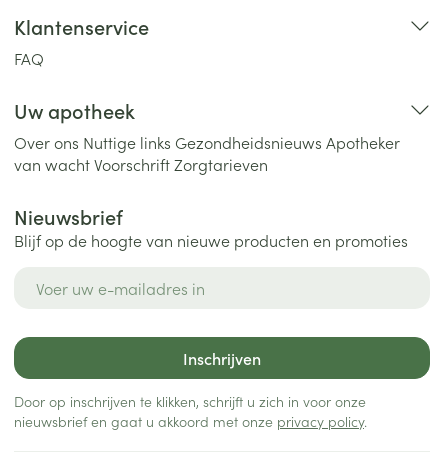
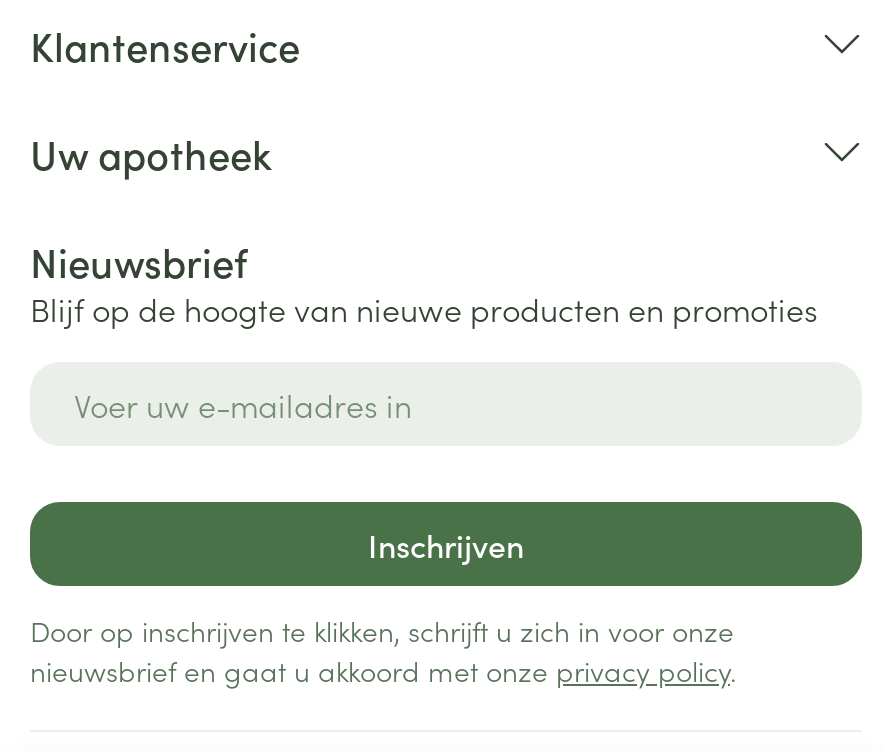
- FAQ

- Over ons Nuttige links Gezondheidsnieuws Apotheker
- van wacht Voorschrift Zorgtarieven
